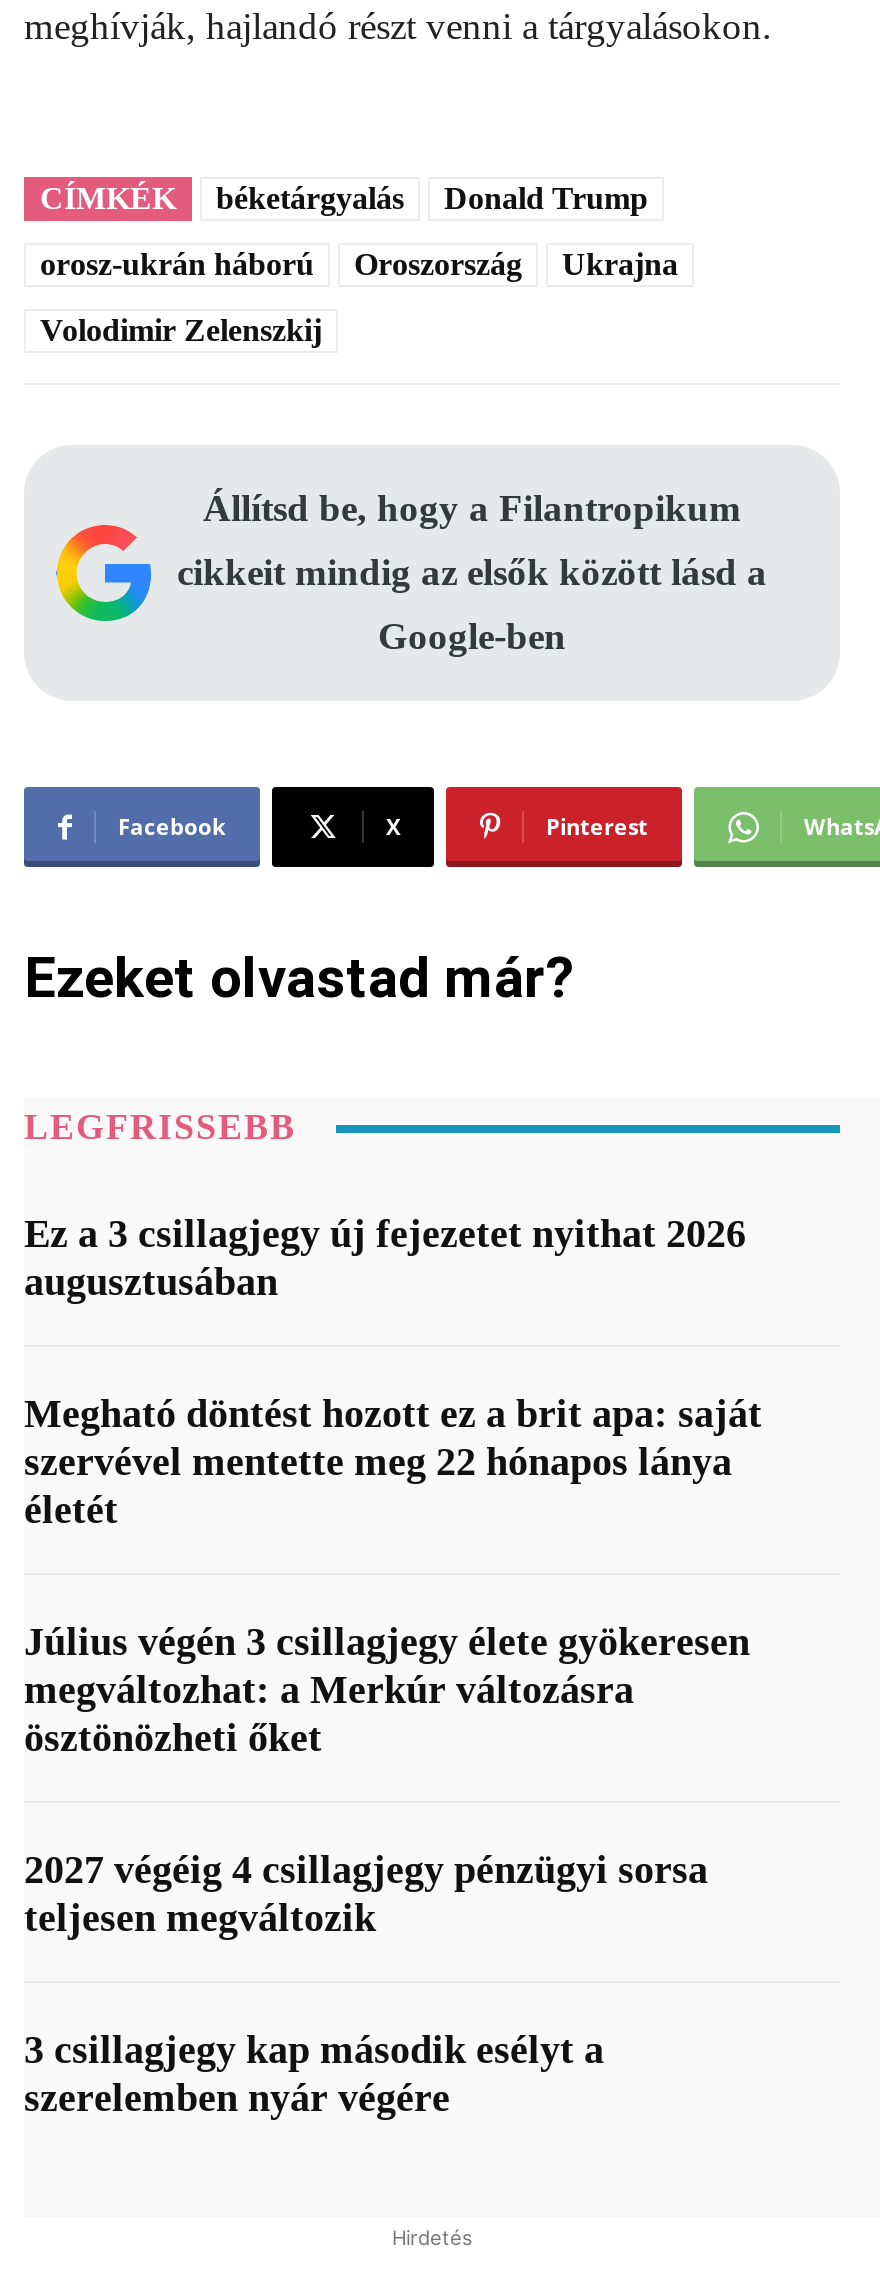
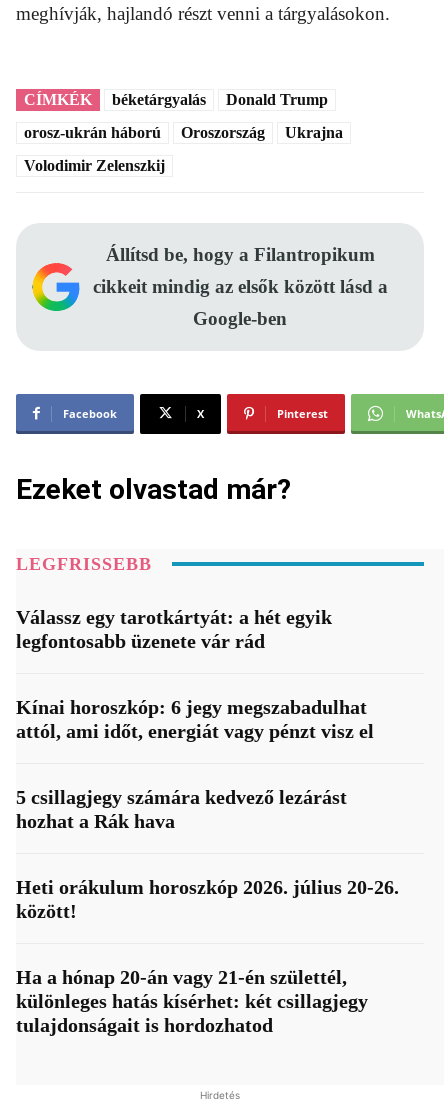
- Ez a 3 csillagjegy új fejezetet nyithat 2026
- augusztusában
+ Válassz egy tarotkártyát: a hét egyik
+ legfontosabb üzenete vár rád

- Megható döntést hozott ez a brit apa: saját
- szervével mentette meg 22 hónapos lánya
- életét
+ Kínai horoszkóp: 6 jegy megszabadulhat
+ attól, ami időt, energiát vagy pénzt visz el

- Július végén 3 csillagjegy élete gyökeresen
- megváltozhat: a Merkúr változásra
- ösztönözheti őket
+ 5 csillagjegy számára kedvező lezárást
+ hozhat a Rák hava

- 2027 végéig 4 csillagjegy pénzügyi sorsa
- teljesen megváltozik
+ Heti orákulum horoszkóp 2026. július 20-26.
+ között!

- 3 csillagjegy kap második esélyt a
- szerelemben nyár végére
+ Ha a hónap 20-án vagy 21-én születtél,
+ különleges hatás kísérhet: két csillagjegy
+ tulajdonságait is hordozhatod
